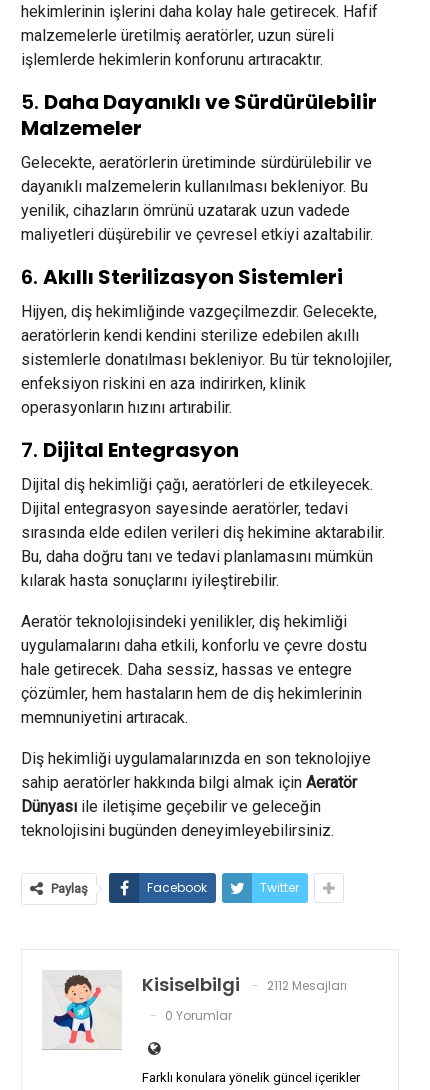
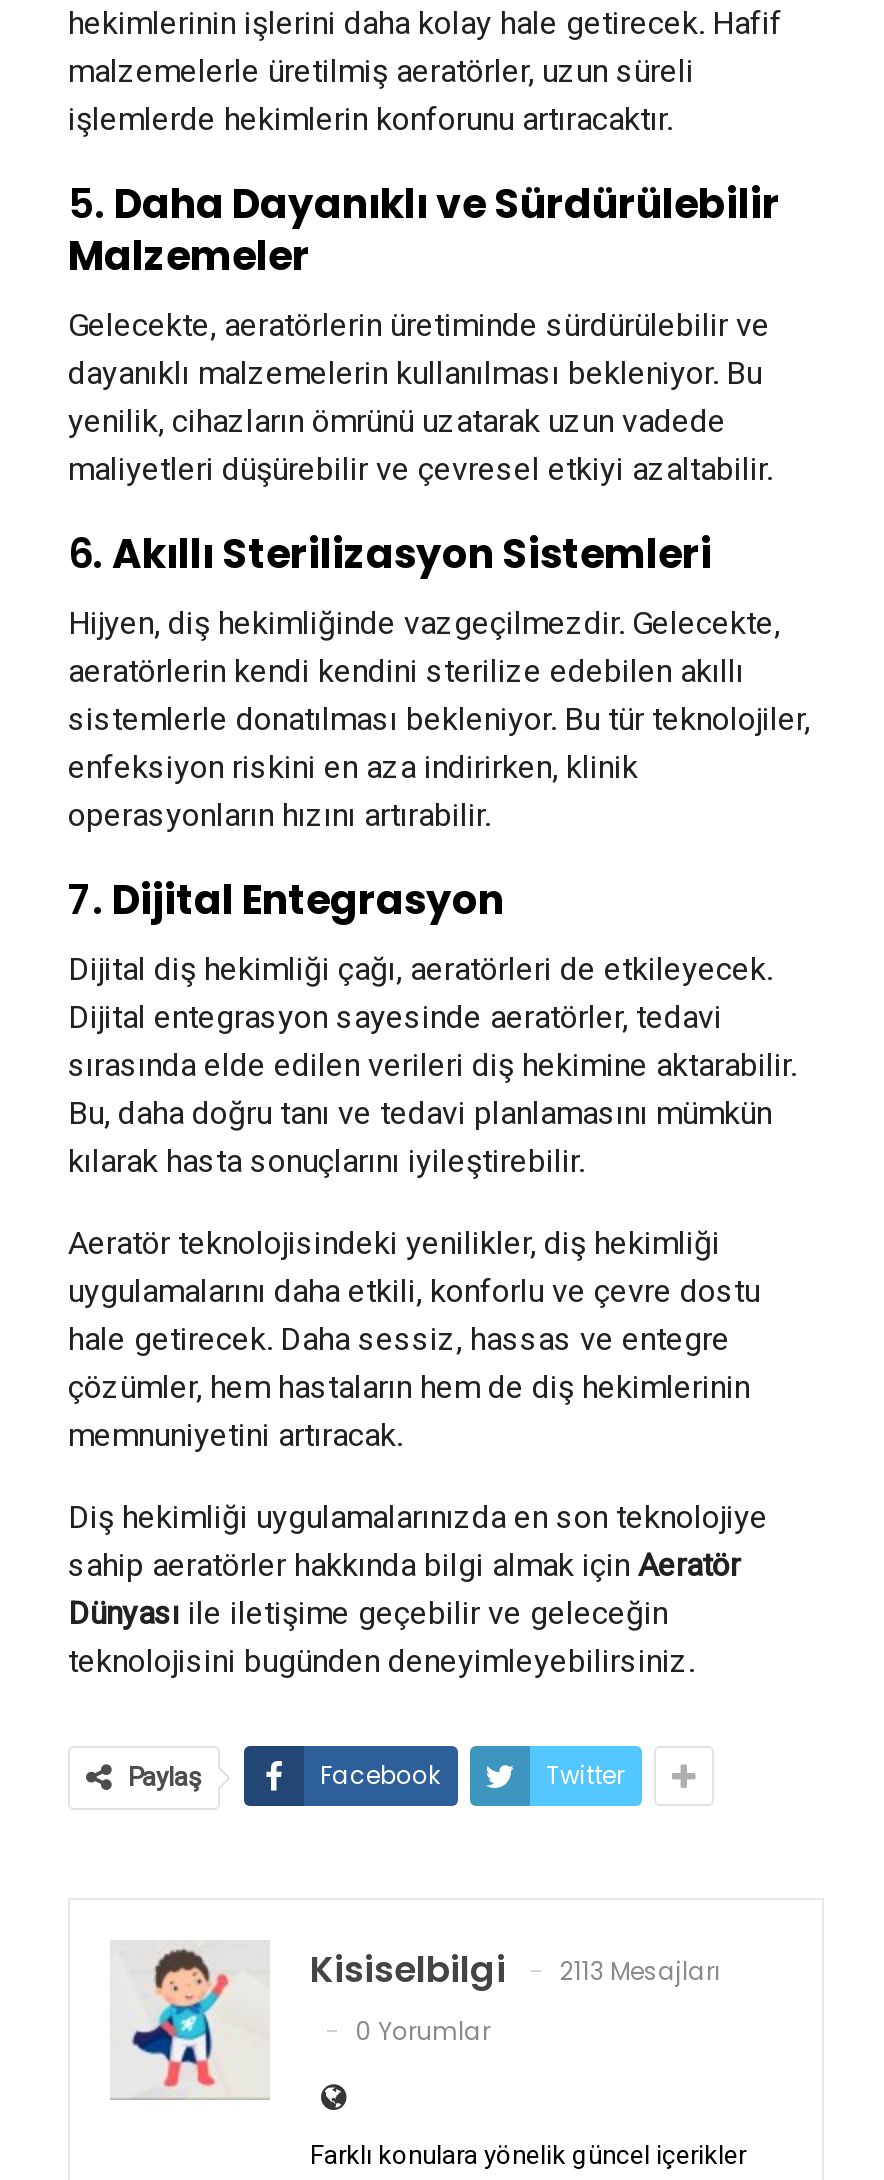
- Kisiselbilgi 2112 Mesajları
+ Kisiselbilgi 2113 Mesajları
